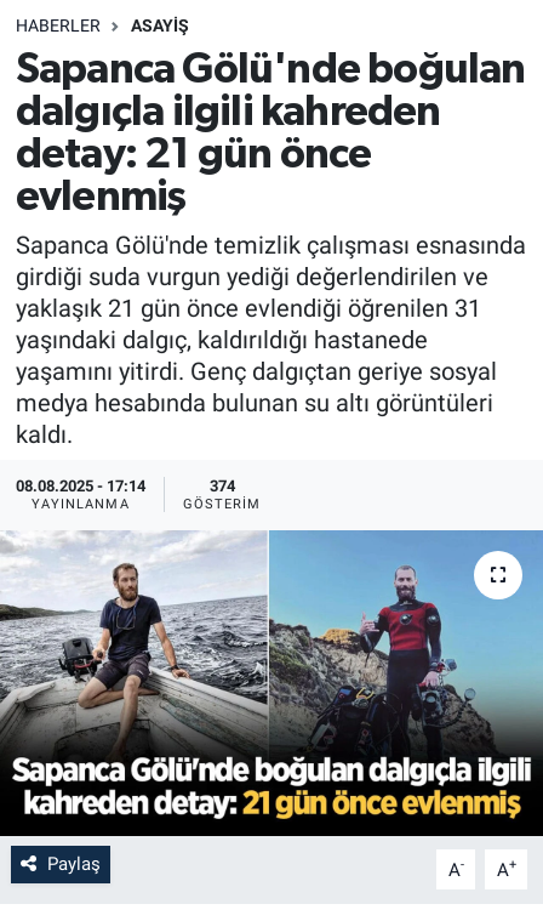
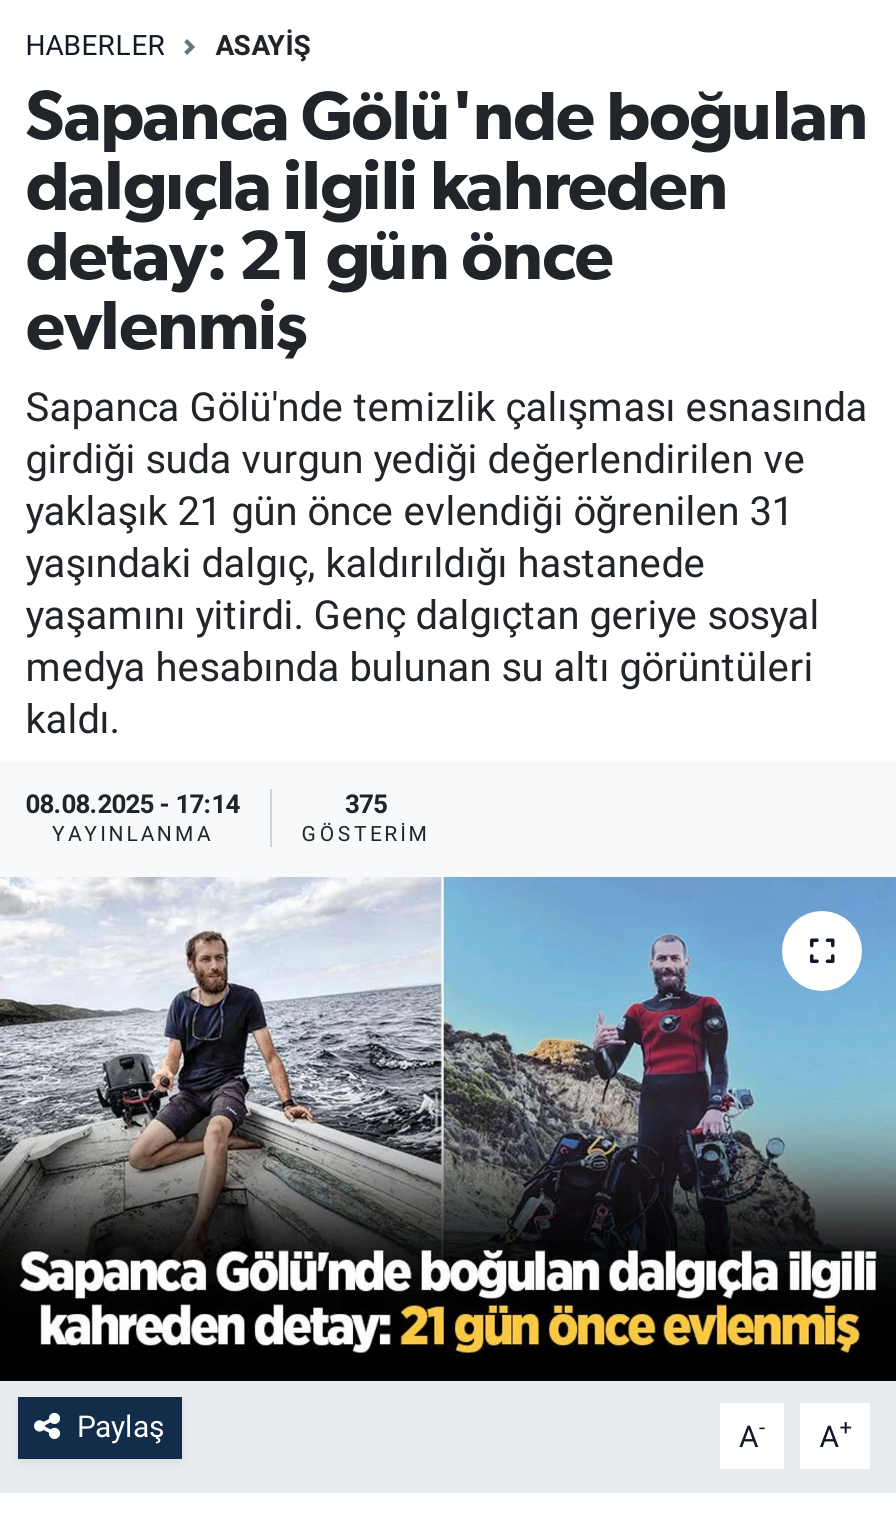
- 374
+ 375
